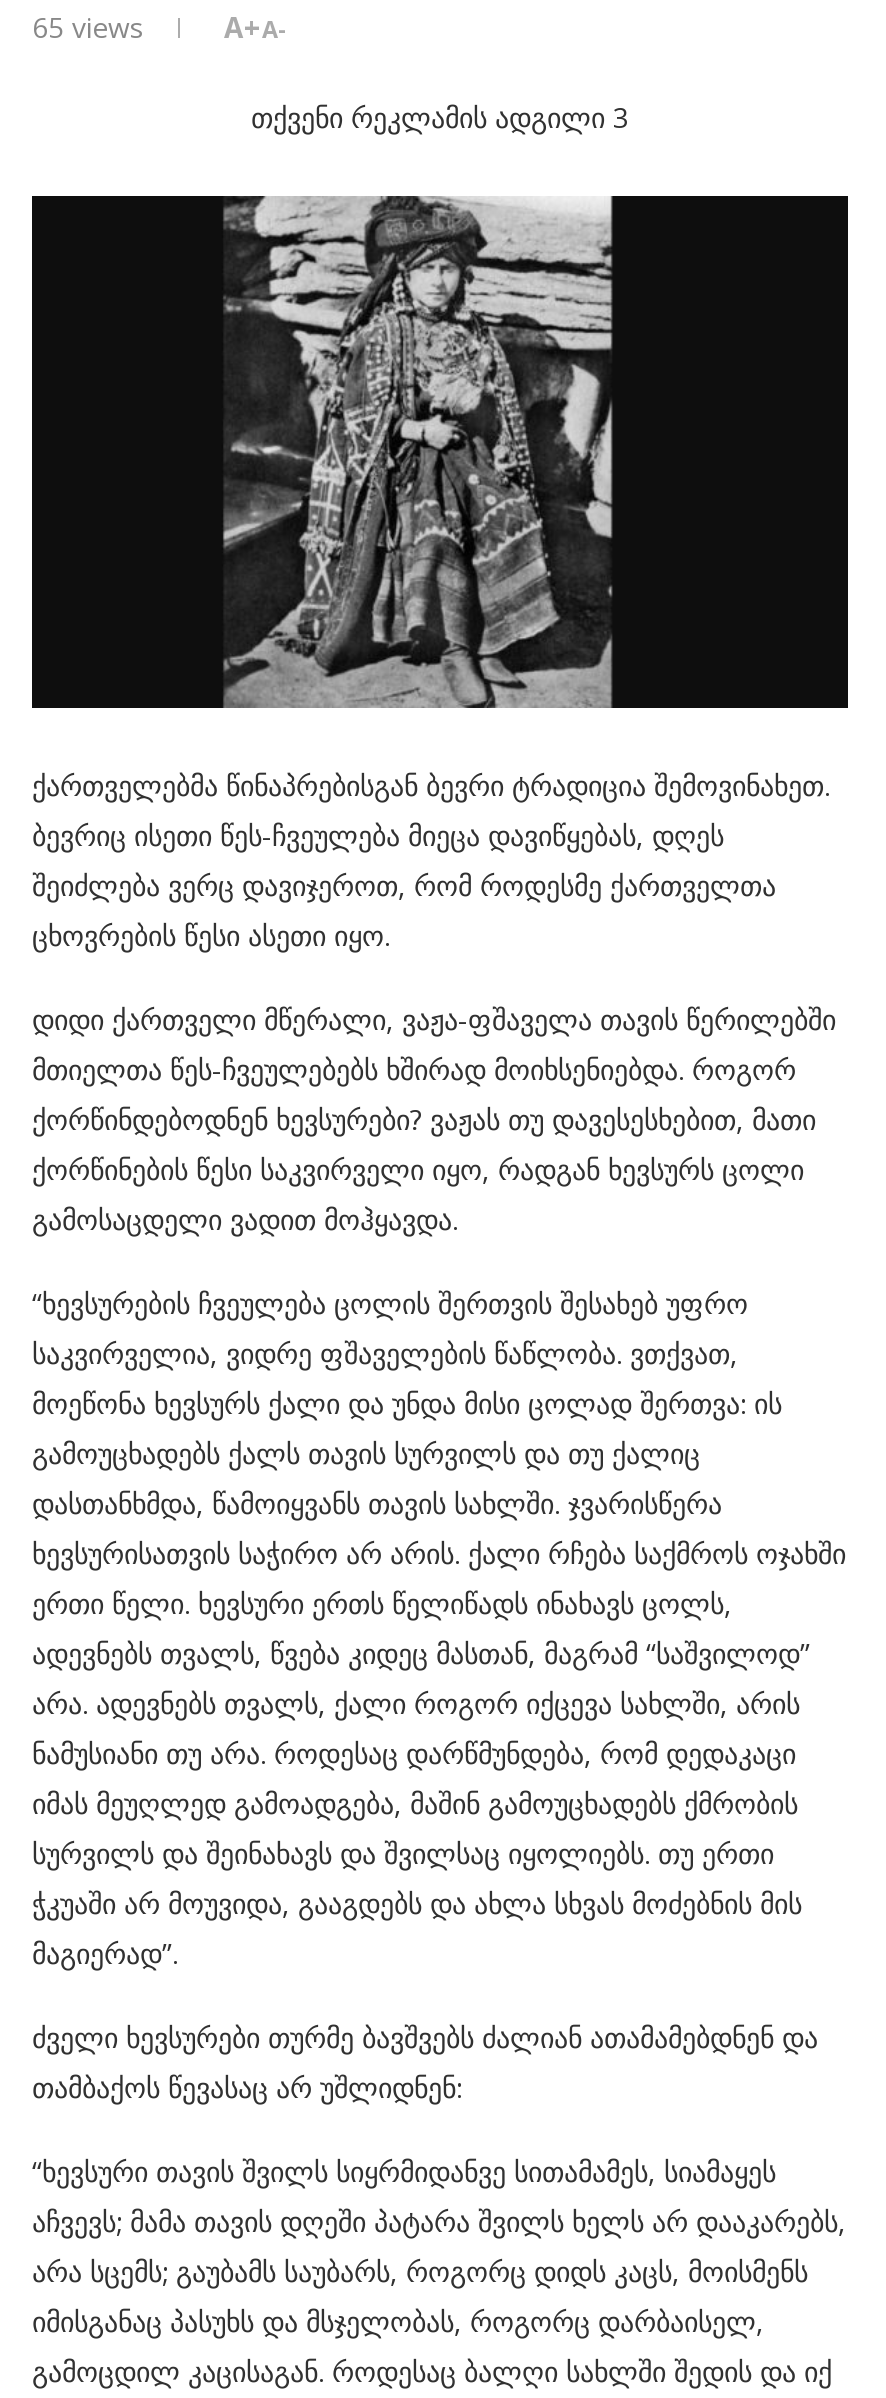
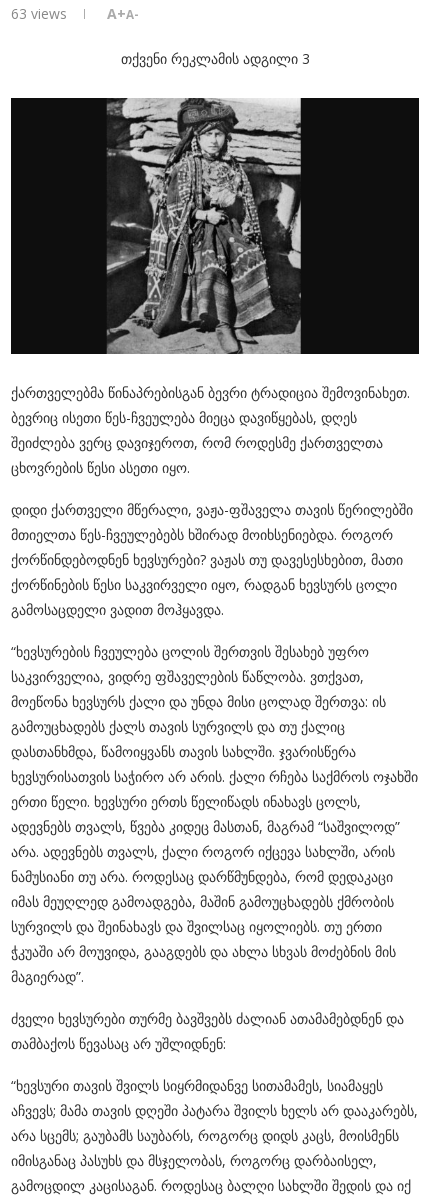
- 65 views
+ 63 views
